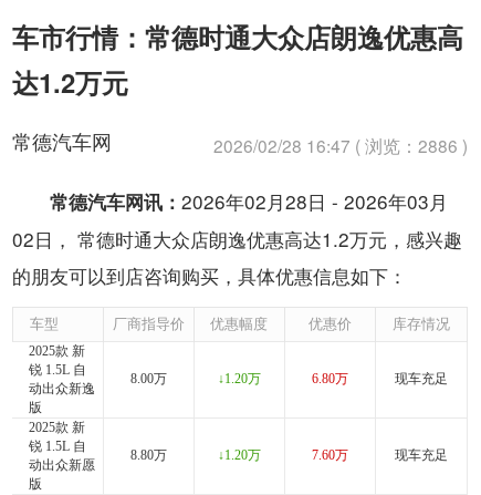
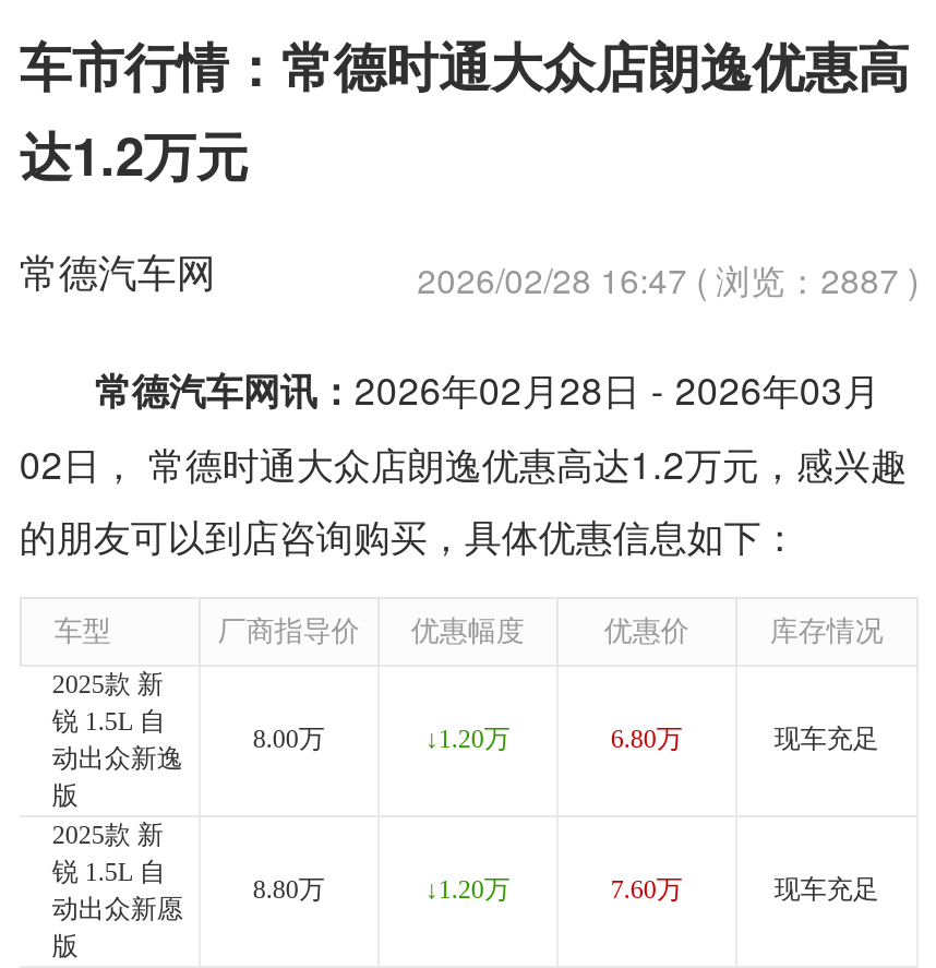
- 2026/02/28 16:47 ( 浏览：2886 )
+ 2026/02/28 16:47 ( 浏览：2887 )
